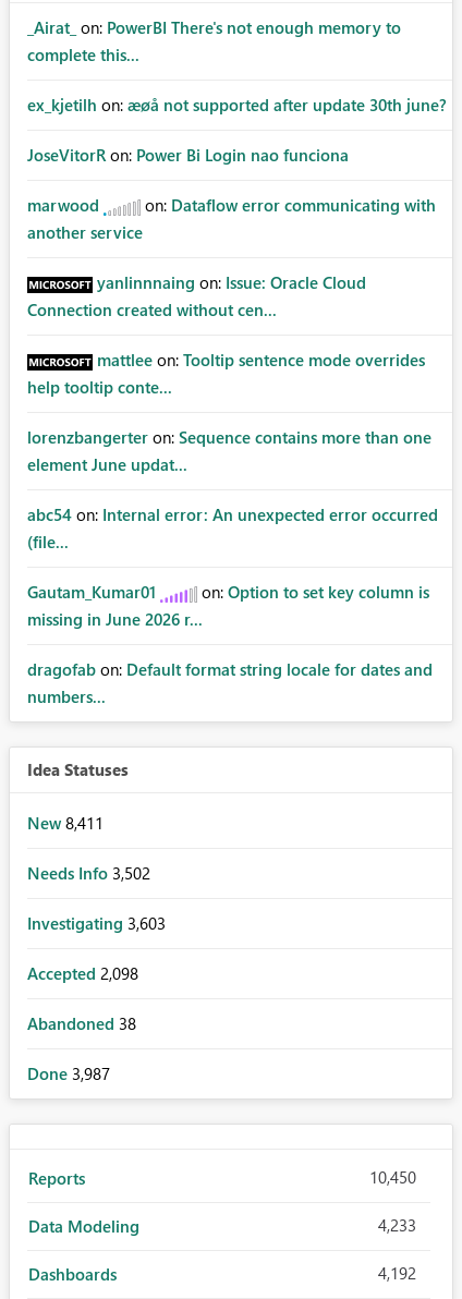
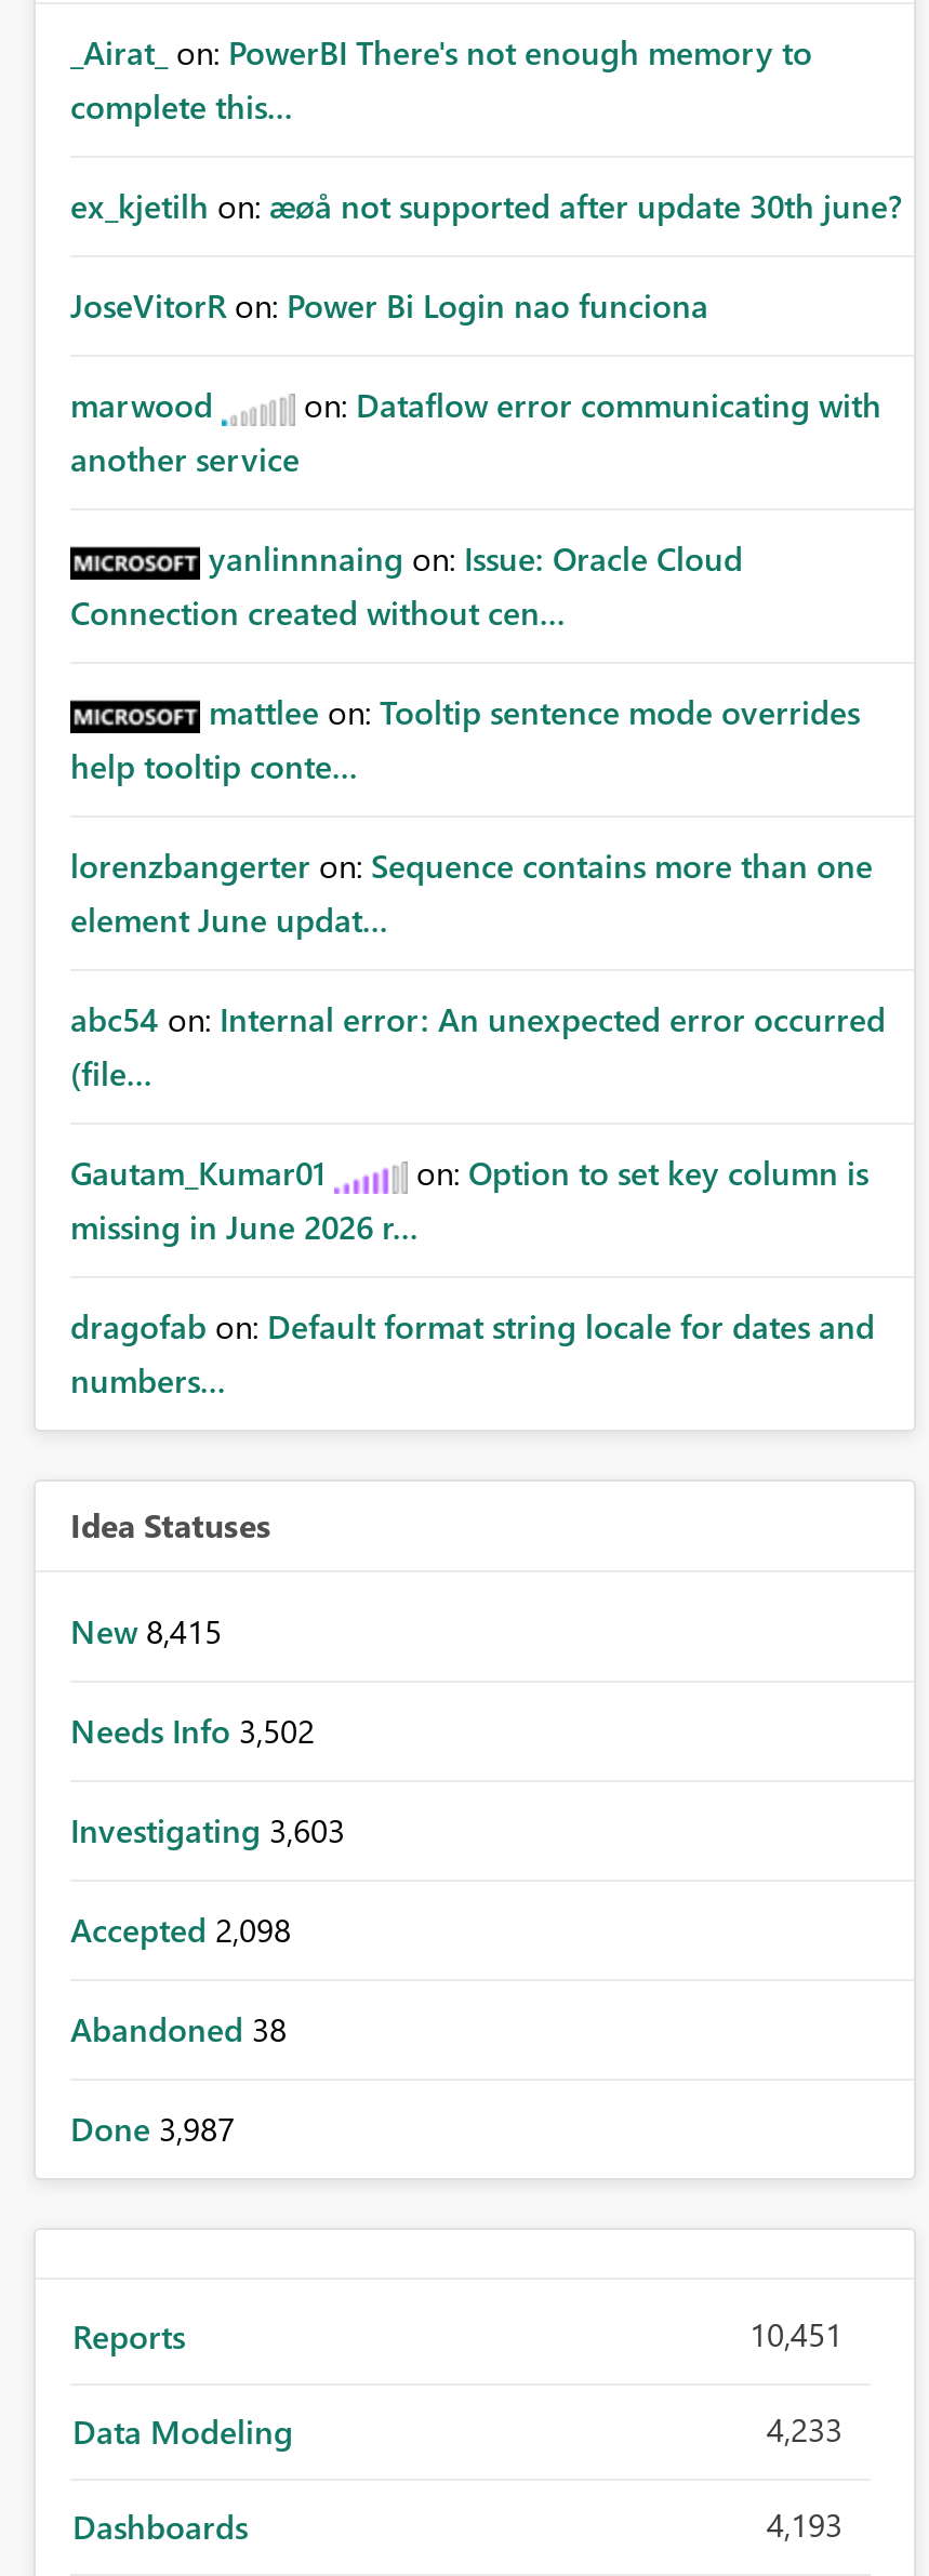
- New 8,411
+ New 8,415

- 10,450
+ 10,451

- 4,192
+ 4,193
